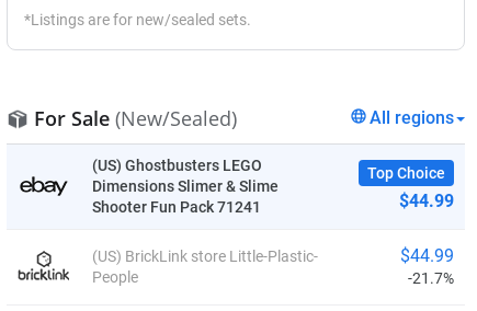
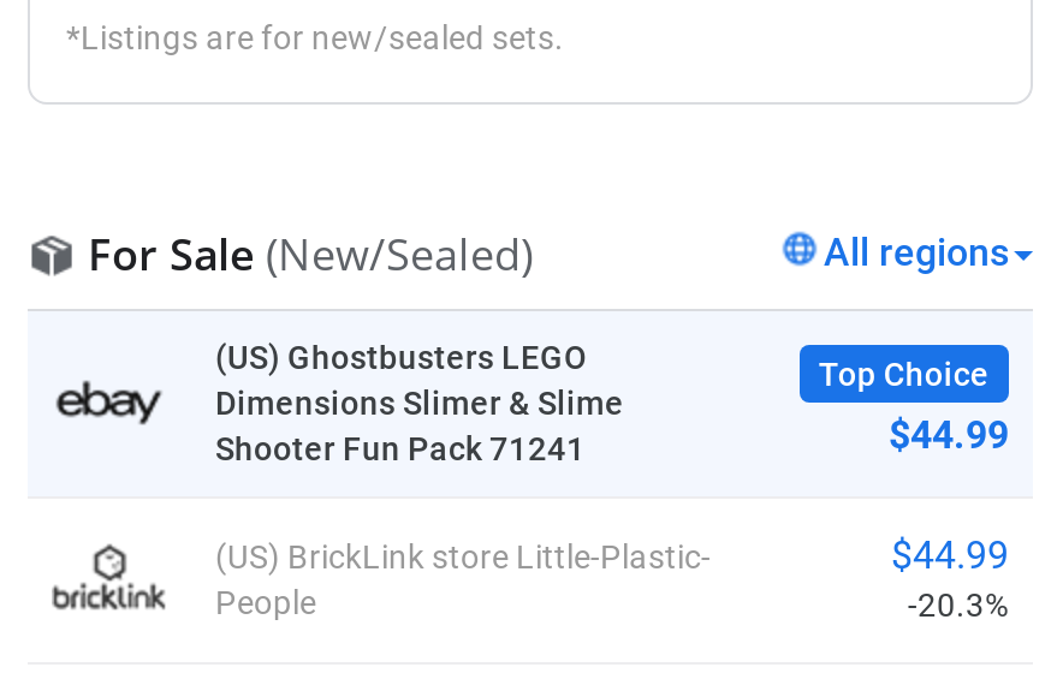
- -21.7%
+ -20.3%
